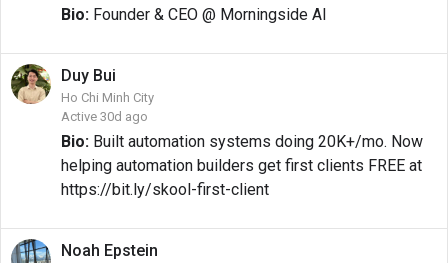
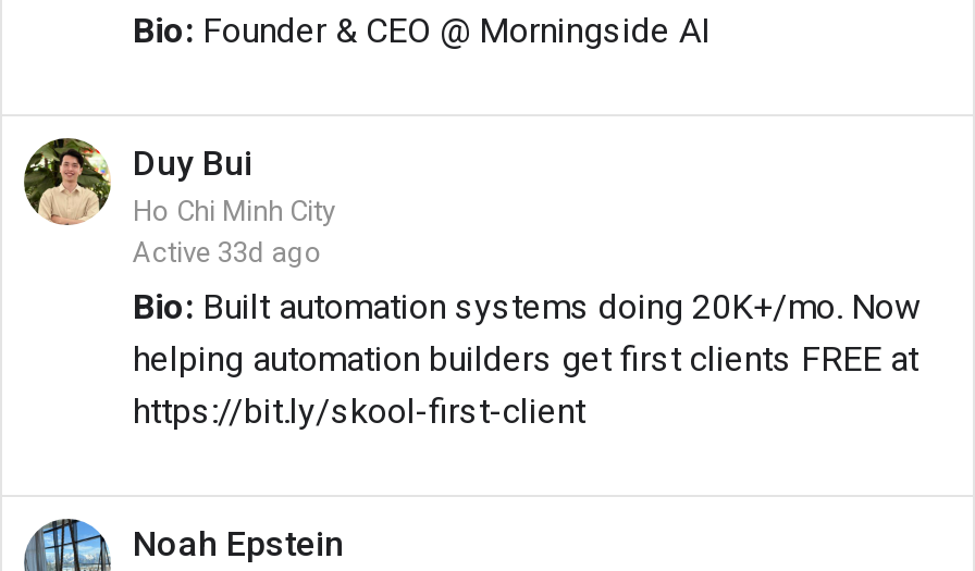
- Active 30d ago
+ Active 33d ago
